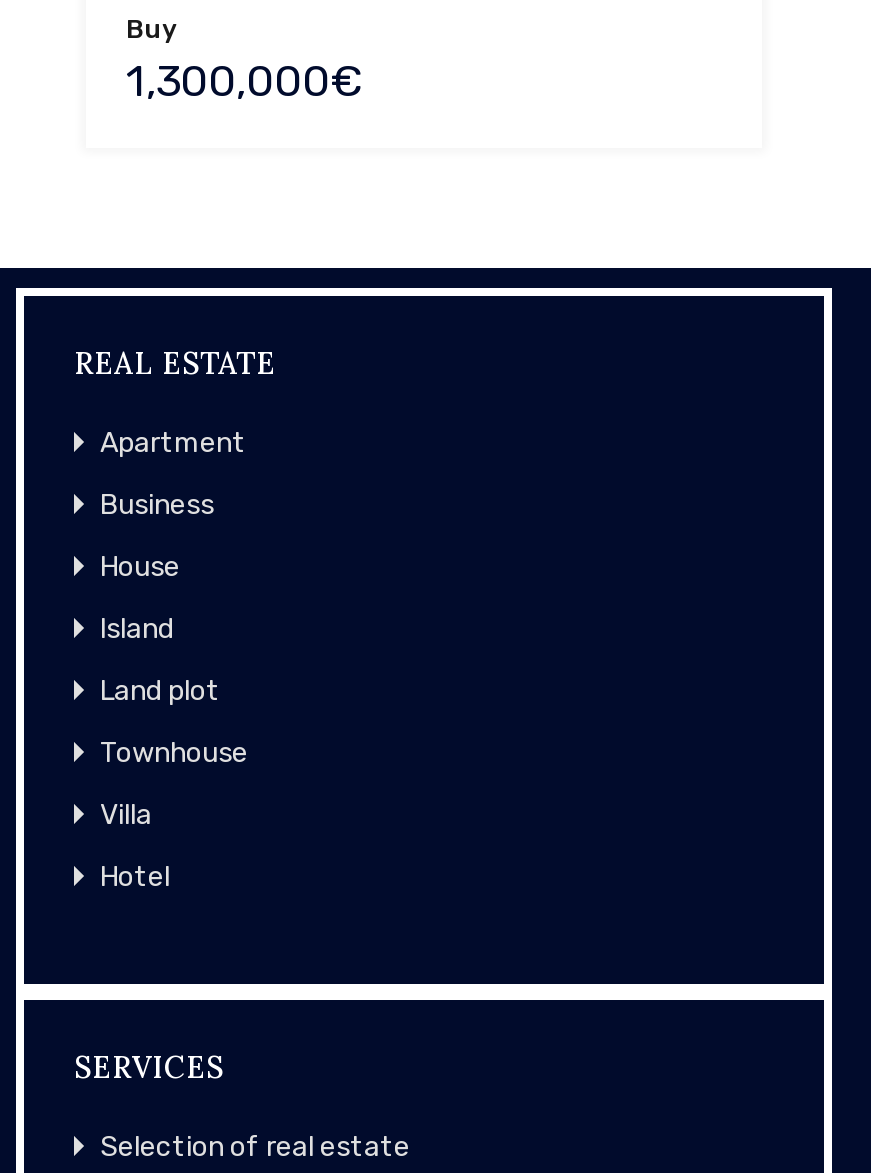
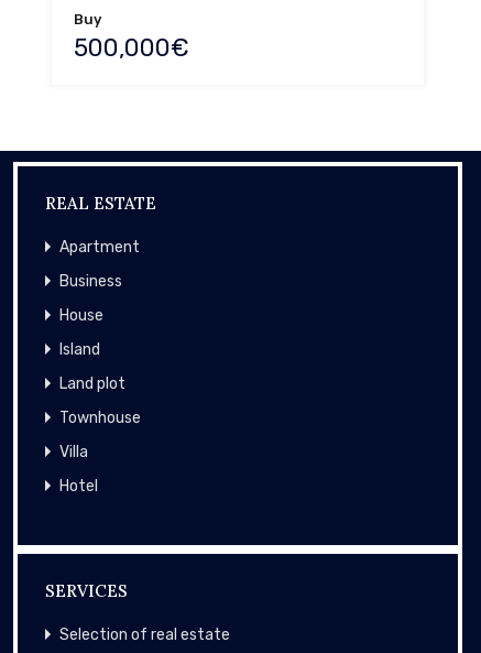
- 1,300,000€
+ 500,000€
